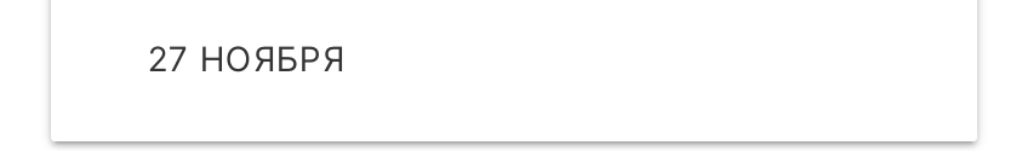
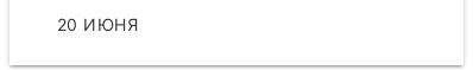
- 27 НОЯБРЯ
+ 20 ИЮНЯ
